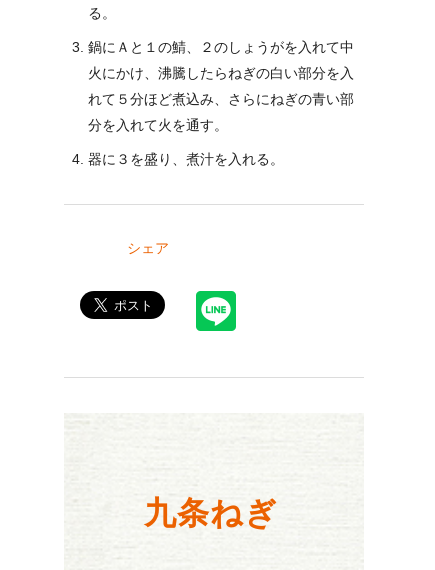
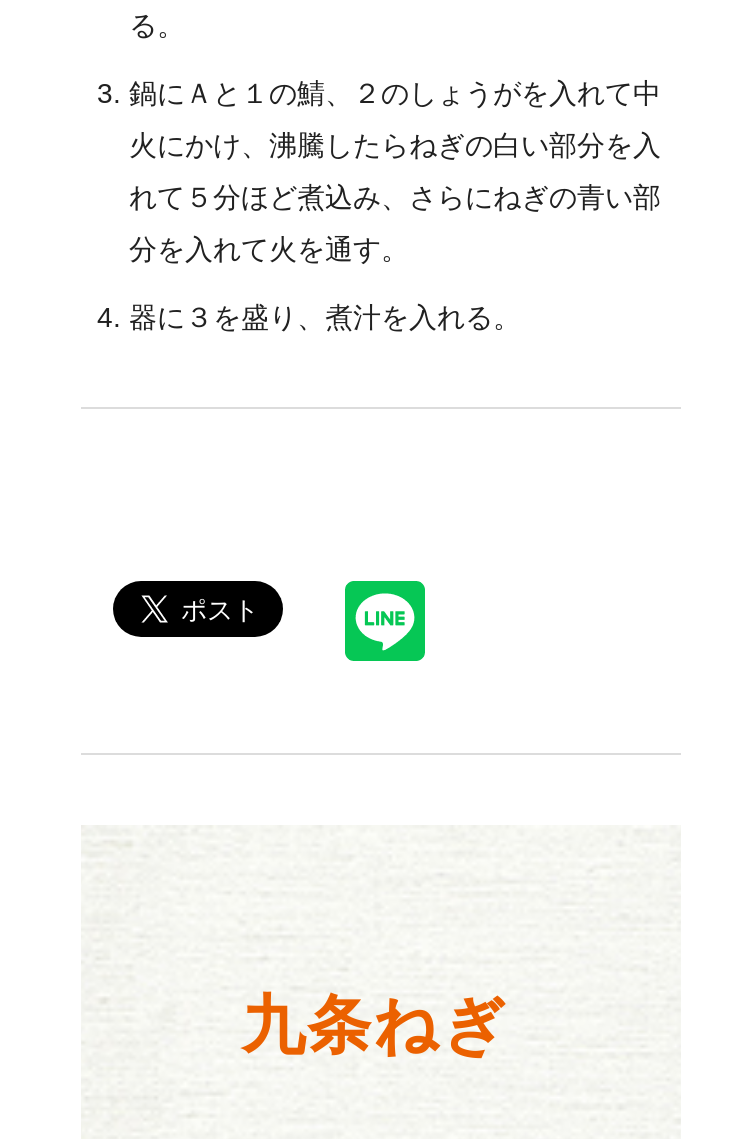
- シェア
